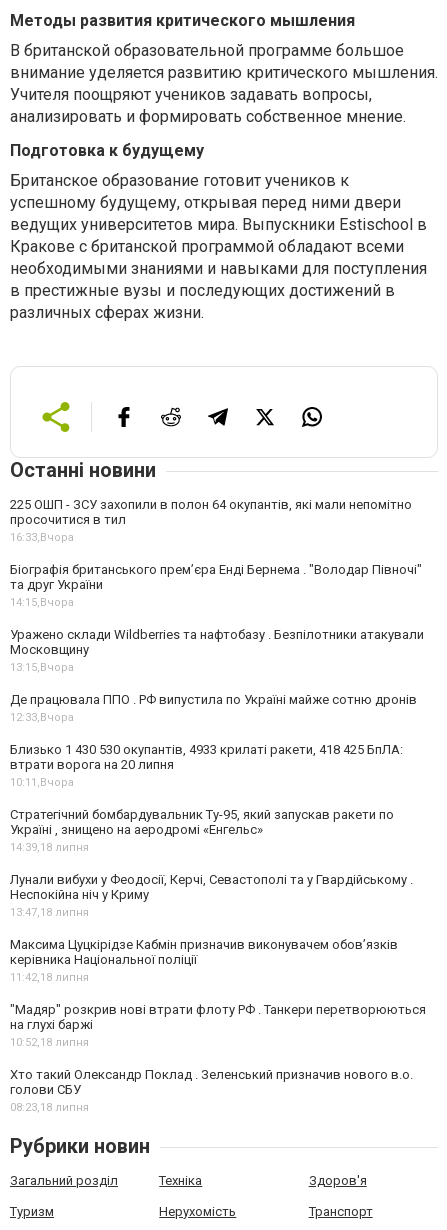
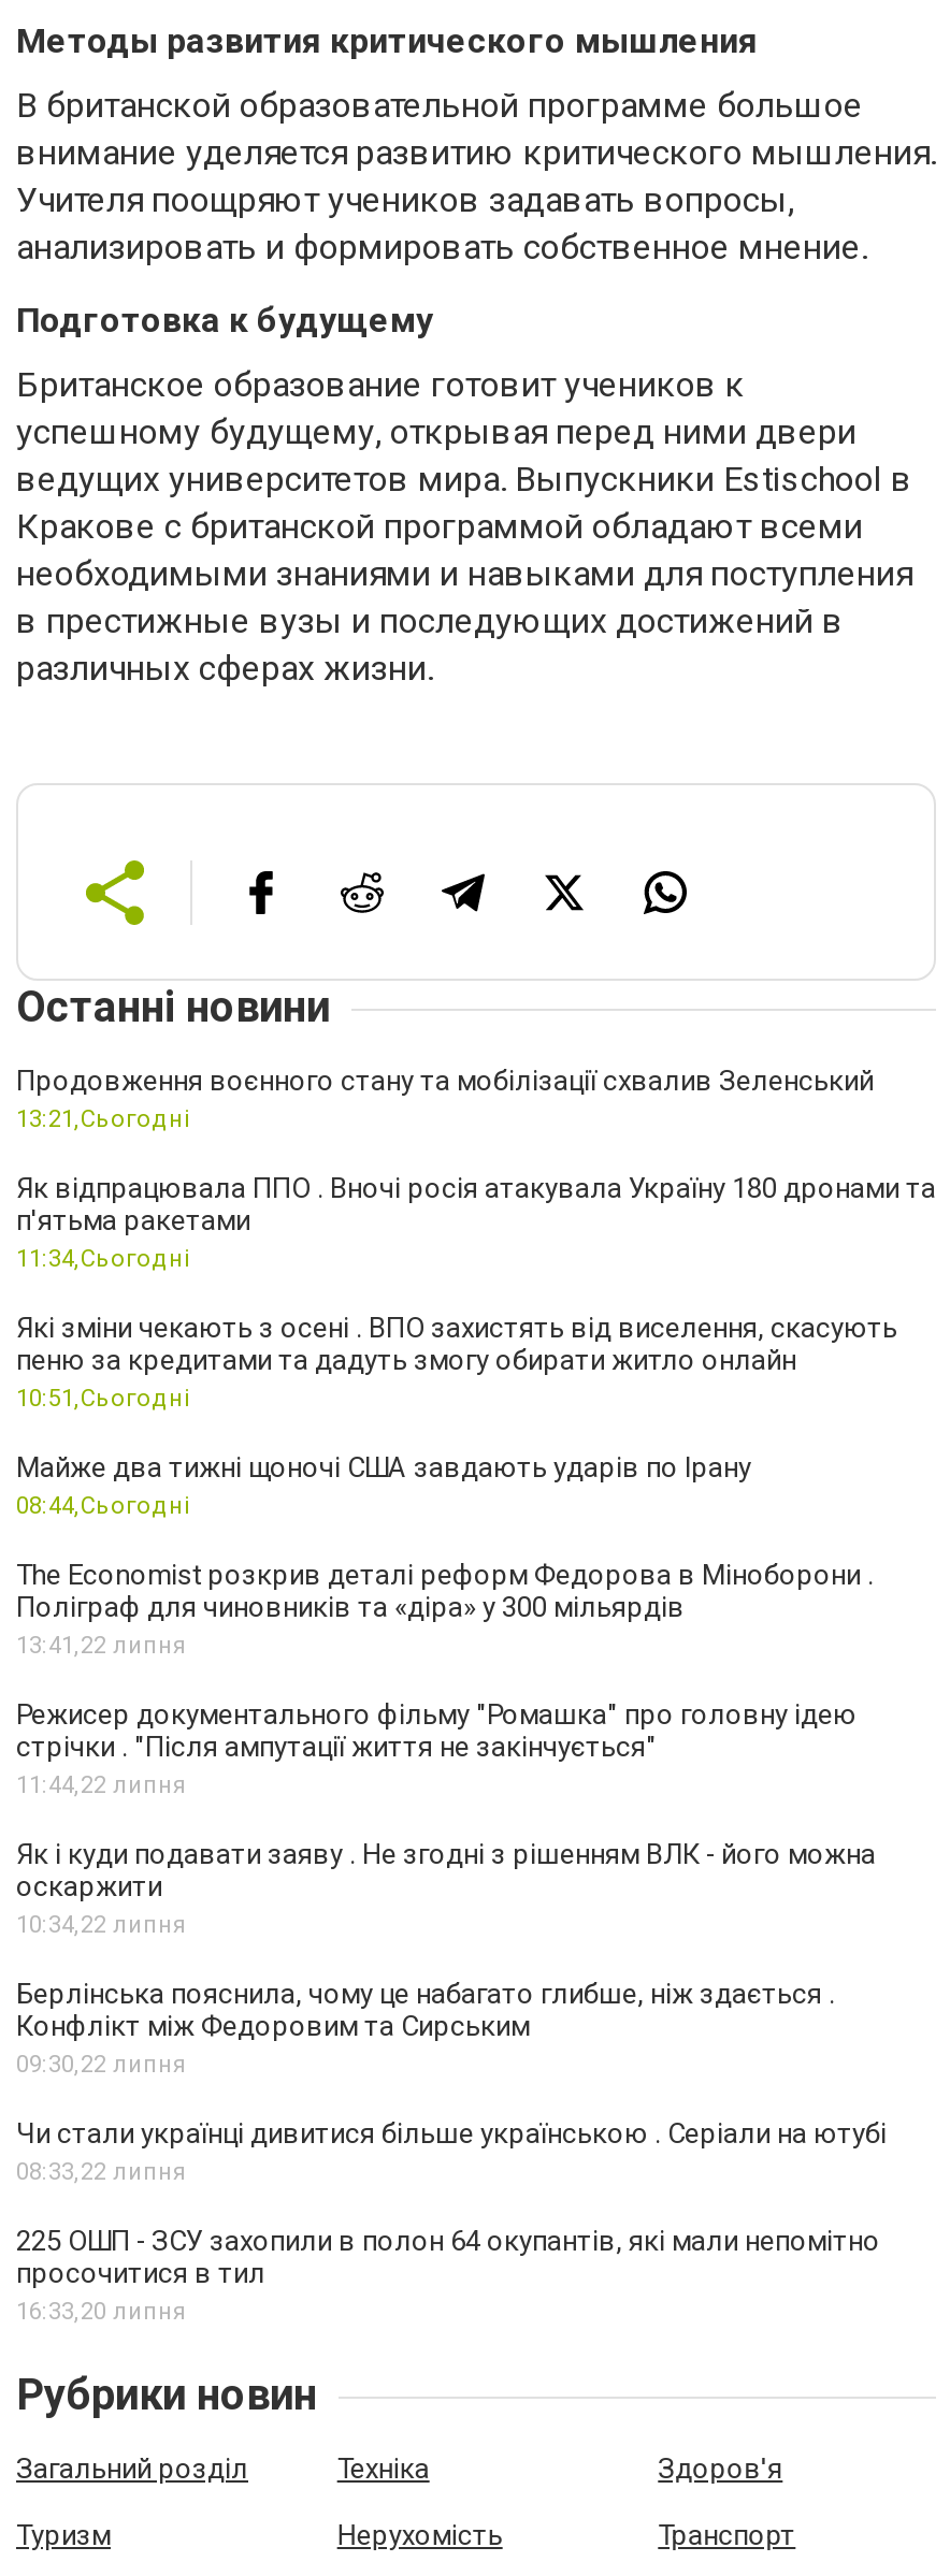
+ Продовження воєнного стану та мобілізації схвалив Зеленський
+ 13:21, Сьогодні
+ Як відпрацювала ППО . Вночі росія атакувала Україну 180 дронами та
+ п'ятьма ракетами
+ 11:34,Сьогодні
+ Які зміни чекають з осені . ВПО захистять від виселення, скасують
+ пеню за кредитами та дадуть змогу обирати житло онлайн
+ 10:51, Сьогодні
+ Майже два тижні щоночі США завдають ударів по Ірану
+ 08:44,Сьогодні
+ The Economist розкрив деталі реформ Федорова в Міноборони .
+ Поліграф для чиновників та «діра» у 300 мільярдів
+ 13:41, 22 липня
+ Режисер документального фільму "Ромашка" про головну ідею
+ стрічки . "Після ампутації життя не закінчується"
+ 11:44,22 липня
+ Як і куди подавати заяву . Не згодні з рішенням ВЛК - його можна
+ оскаржити
+ 10:34,22 липня
+ Берлінська пояснила, чому це набагато глибше, ніж здається .
+ Конфлікт між Федоровим та Сирським
+ 09:30,22 липня
+ Чи стали українці дивитися більше українською . Серіали на ютубі
+ 08:33,22 липня

moved down: 225 ОШП - ЗСУ захопили в полон 64 окупантів, які мали непомітно | просочитися в тил

- 16:33,Вчора
- Біографія британського прем’єра Енді Бернема . "Володар Півночі"
- та друг України
- 14:15,Вчора
- Уражено склади Wildberries та нафтобазу . Безпілотники атакували
- Московщину
- 13:15,Вчора
- Де працювала ППО . РФ випустила по Україні майже сотню дронів
- 12:33,Вчора
- Близько 1 430 530 окупантів, 4933 крилаті ракети, 418 425 БпЛА:
- втрати ворога на 20 липня
- 10:11, Вчора
- Стратегічний бомбардувальник Ту-95, який запускав ракети по
- Україні , знищено на аеродромі «Енгельс»
- 14:39,18 липня
- Лунали вибухи у Феодосії, Керчі, Севастополі та у Гвардійському .
- Неспокійна ніч у Криму
- 13:47,18 липня
- Максима Цуцкірідзе Кабмін призначив виконувачем обов’язків
- керівника Національної поліції
- 11:42,18 липня
- "Мадяр" розкрив нові втрати флоту РФ . Танкери перетворюються
- на глухі баржі
- 10:52,18 липня
- Хто такий Олександр Поклад . Зеленський призначив нового в.о.
- голови СБУ
- 08:23,18 липня
+ 16:33,20 липня
